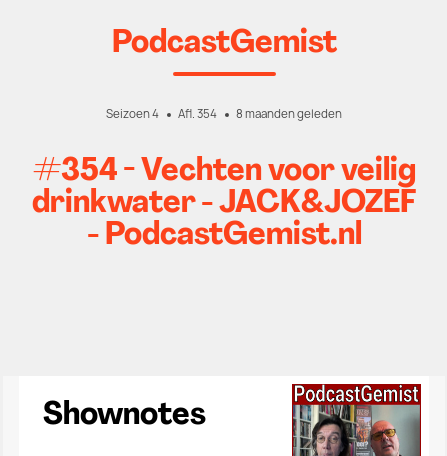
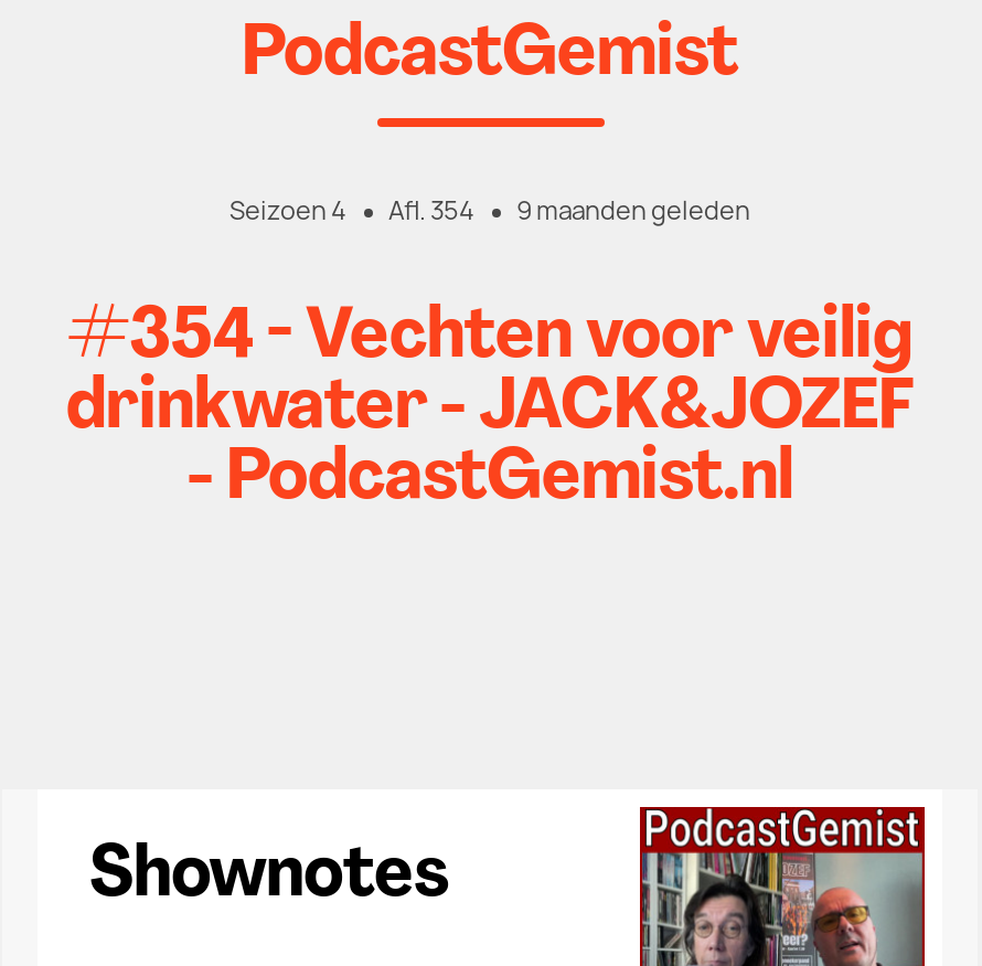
- 8 maanden geleden
+ 9 maanden geleden
